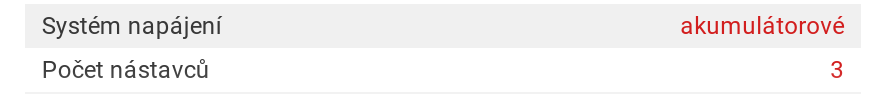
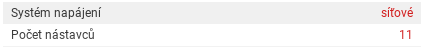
- akumulátorové
+ síťové

- 3
+ 11
